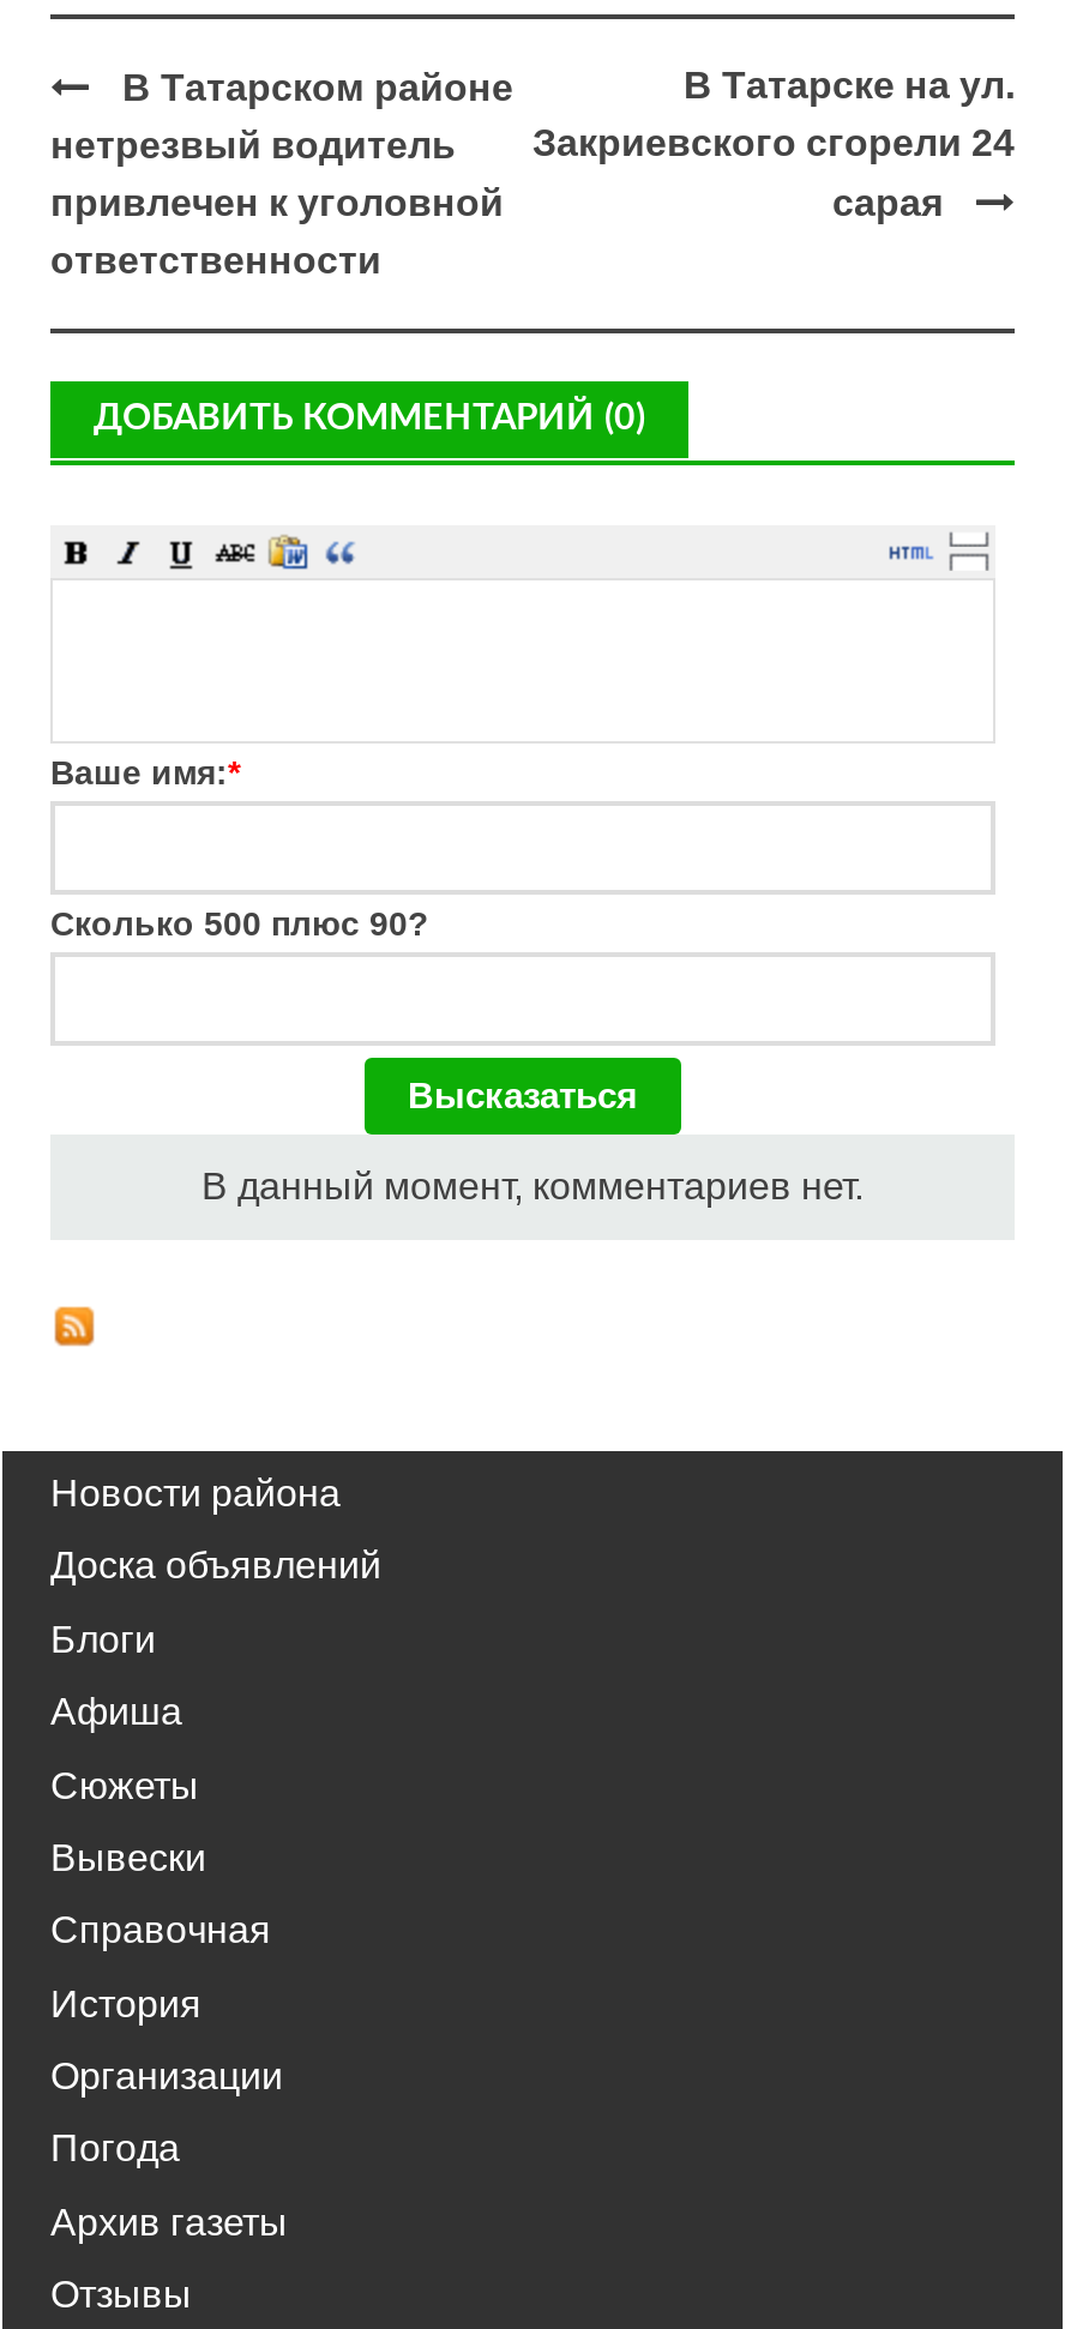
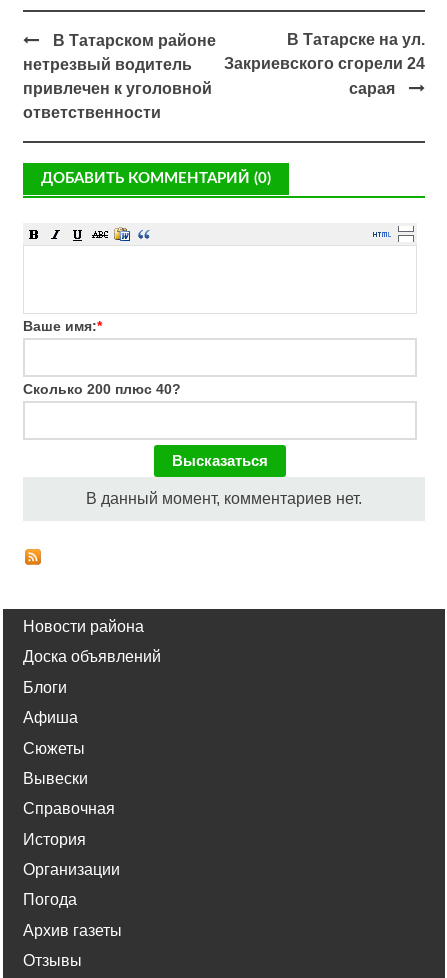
- Сколько 500 плюс 90?
+ Сколько 200 плюс 40?
